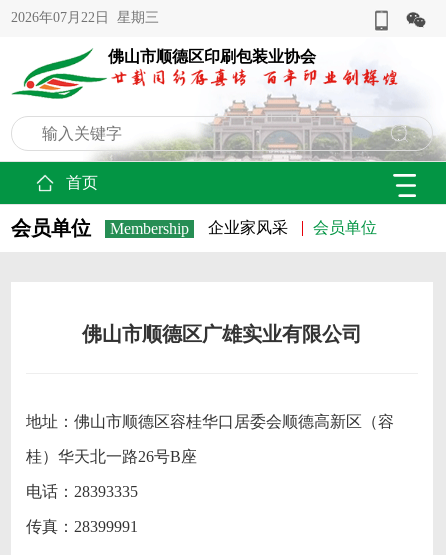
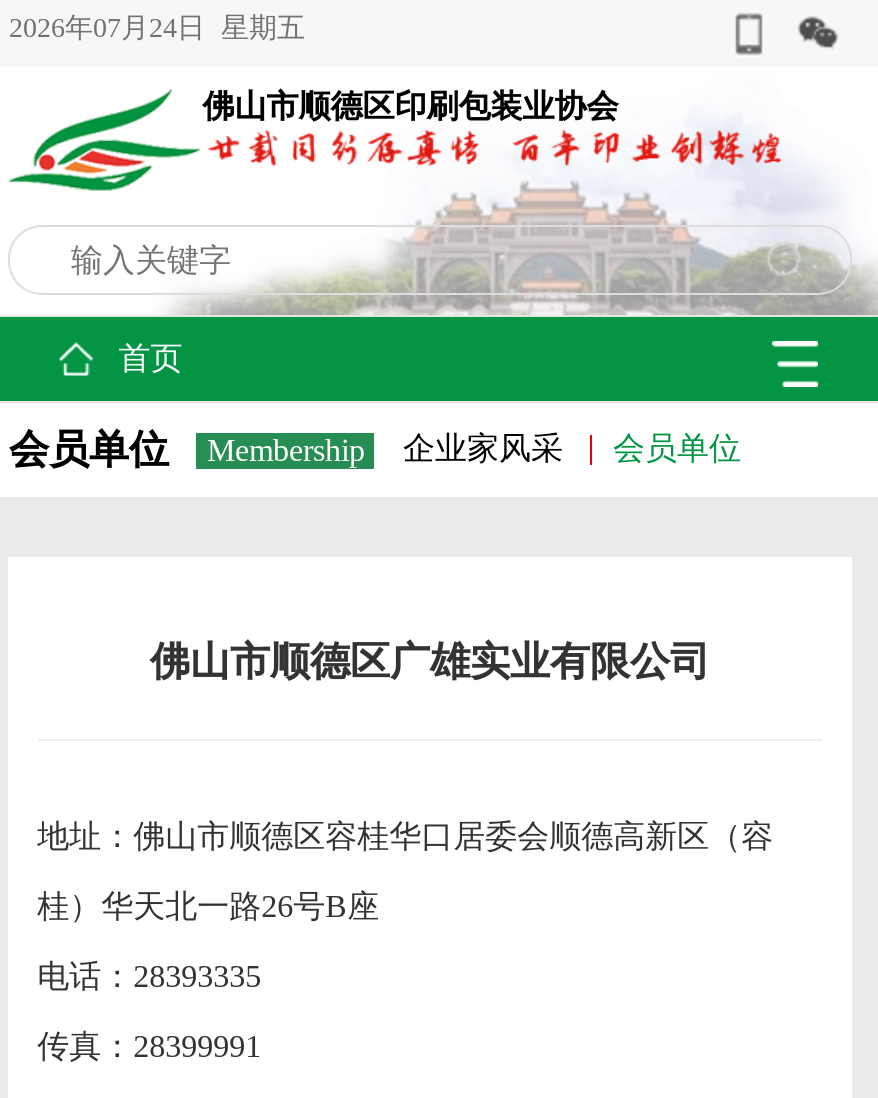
- 2026年07月22日 星期三
+ 2026年07月24日 星期五
